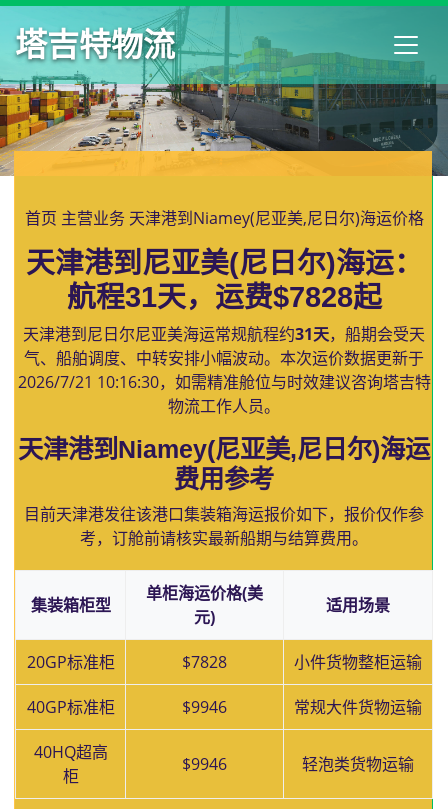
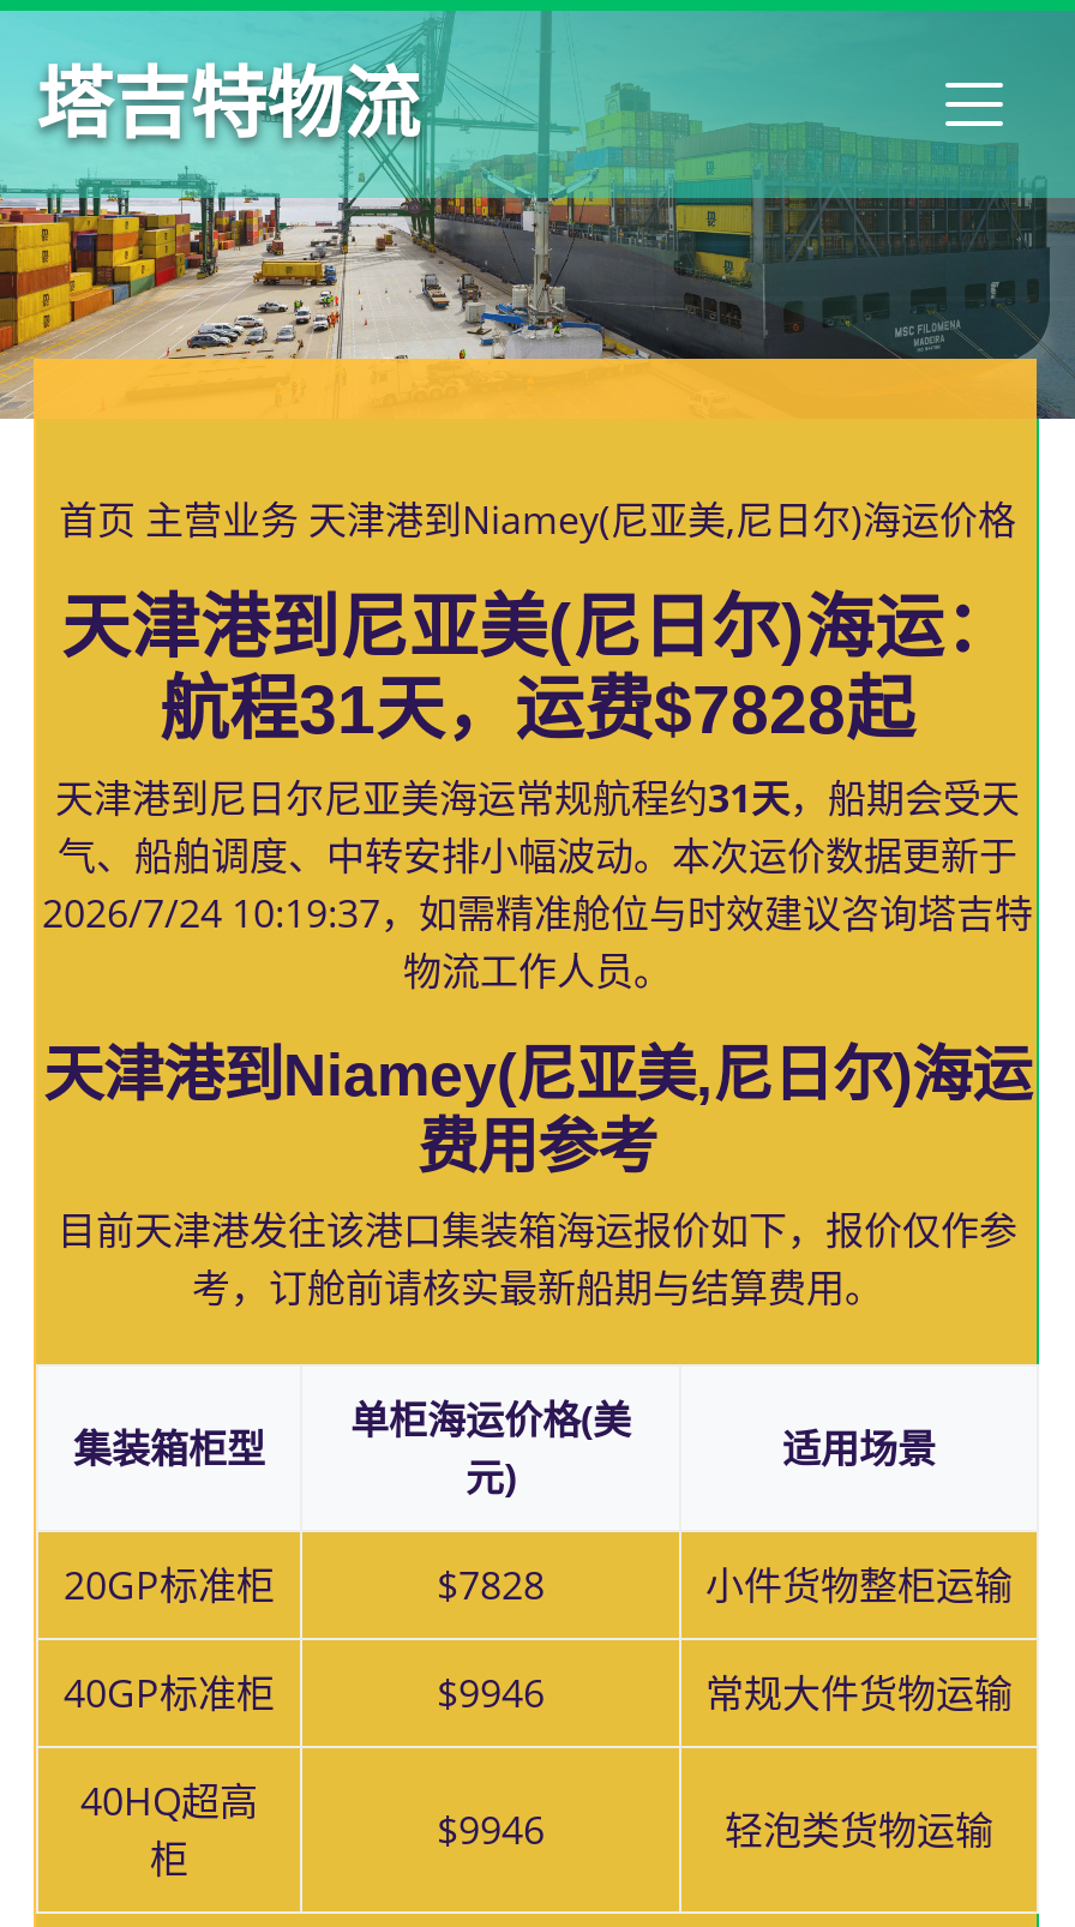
- 2026/7/21 10:16:30，如需精准舱位与时效建议咨询塔吉特
+ 2026/7/24 10:19:37，如需精准舱位与时效建议咨询塔吉特
